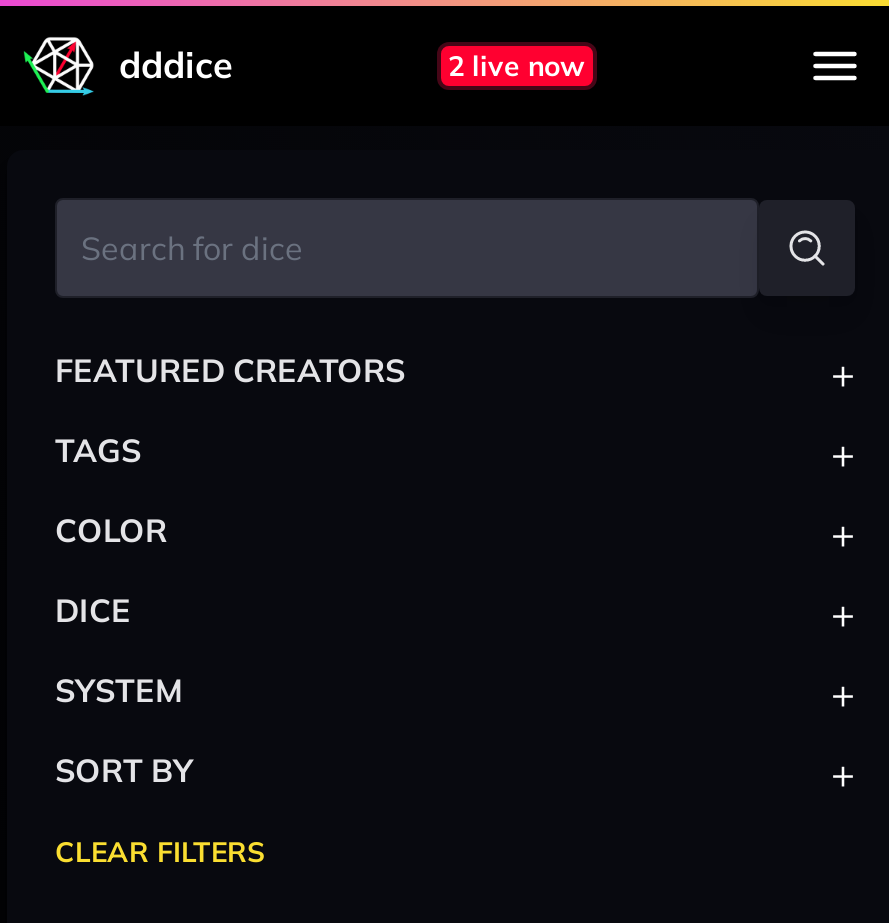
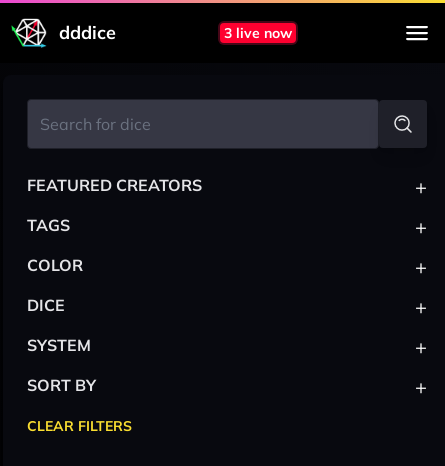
- 2 live now
+ 3 live now
